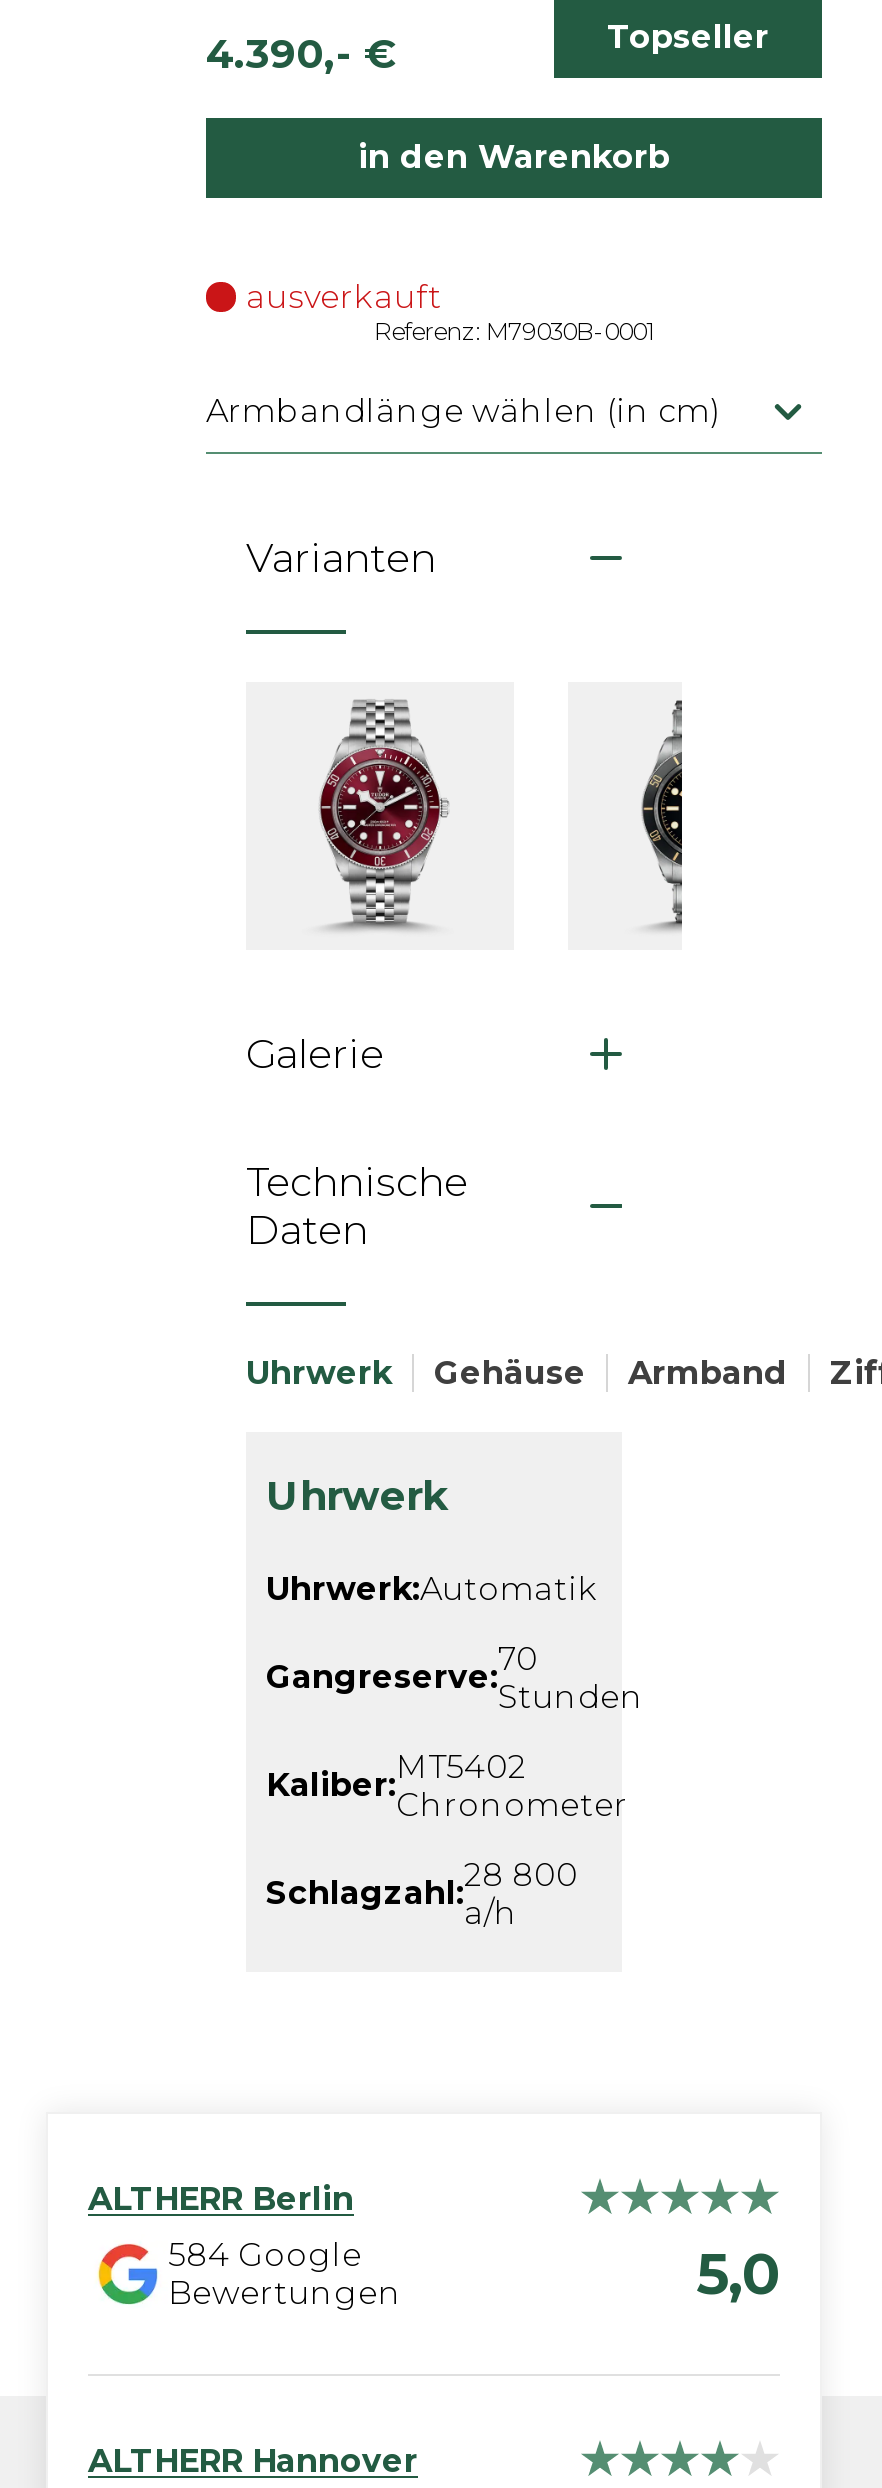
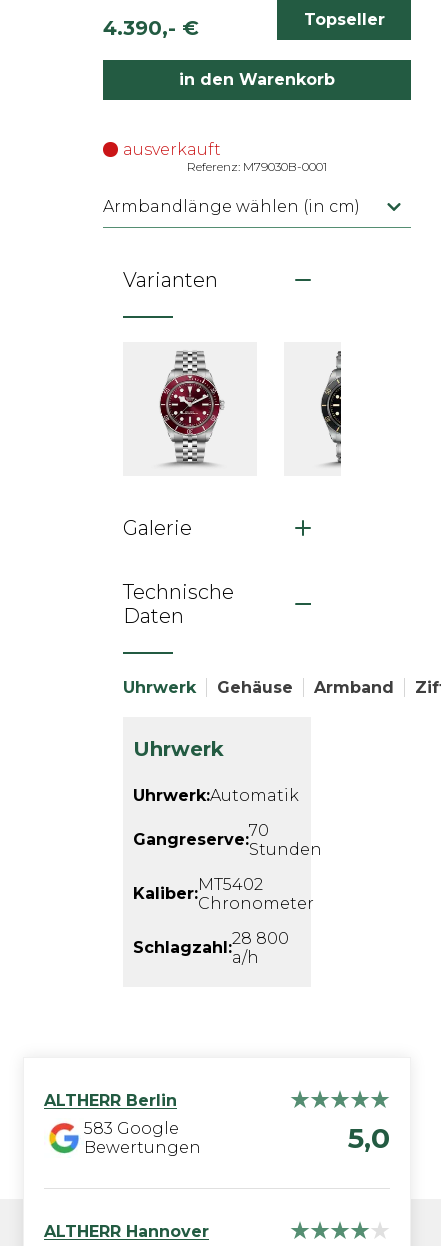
- 584 Google
+ 583 Google
